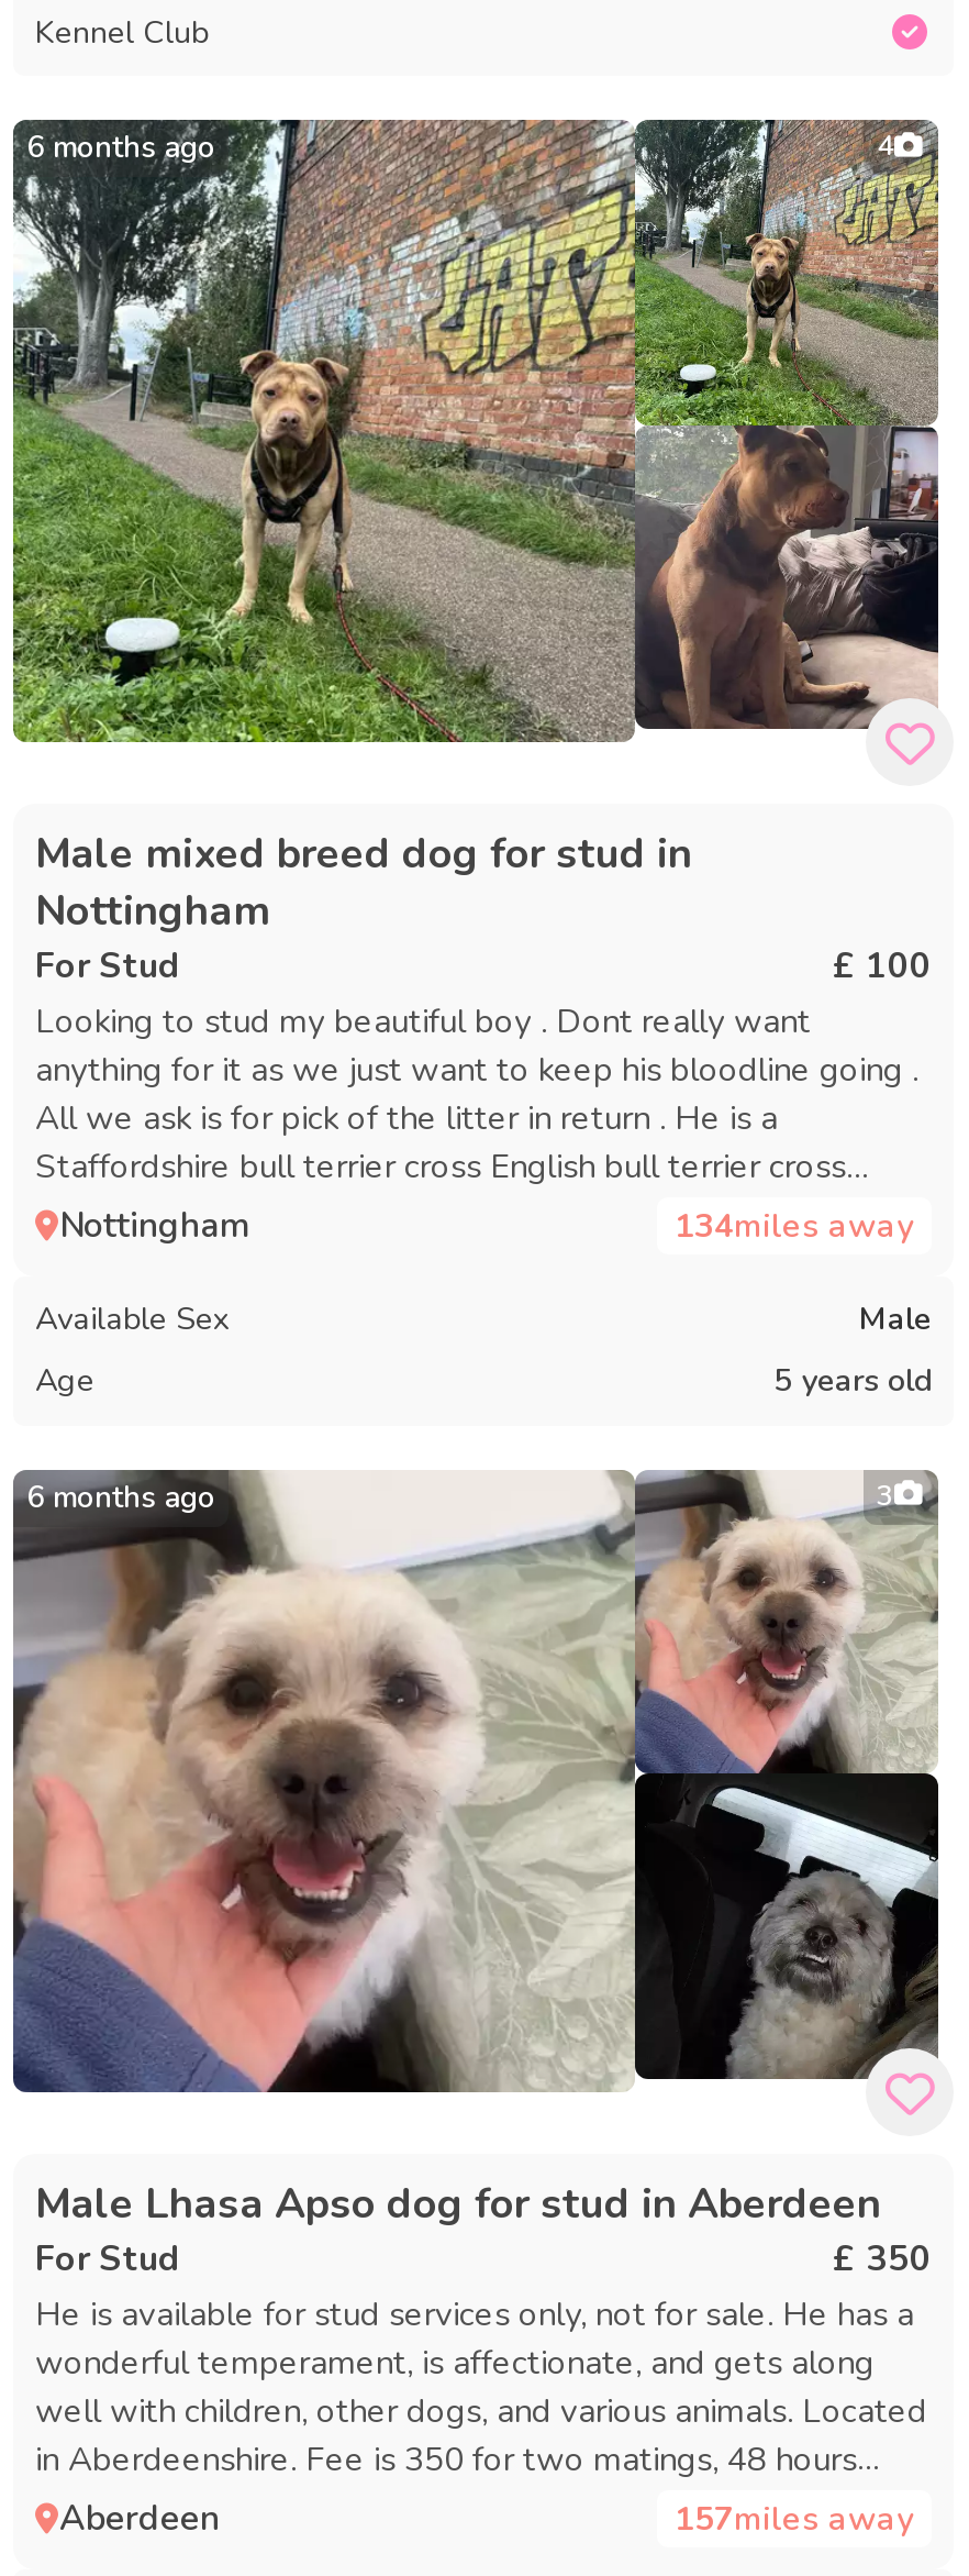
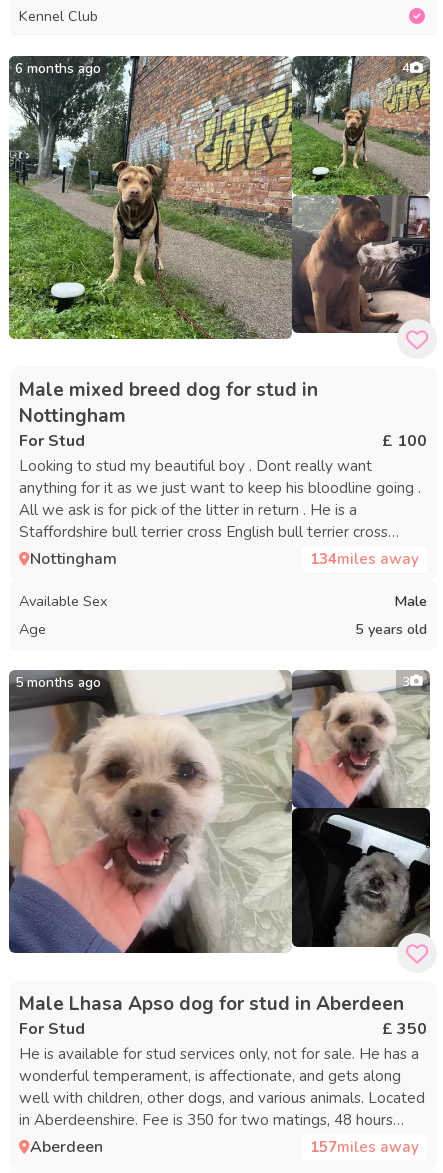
- 6 months ago
+ 5 months ago
